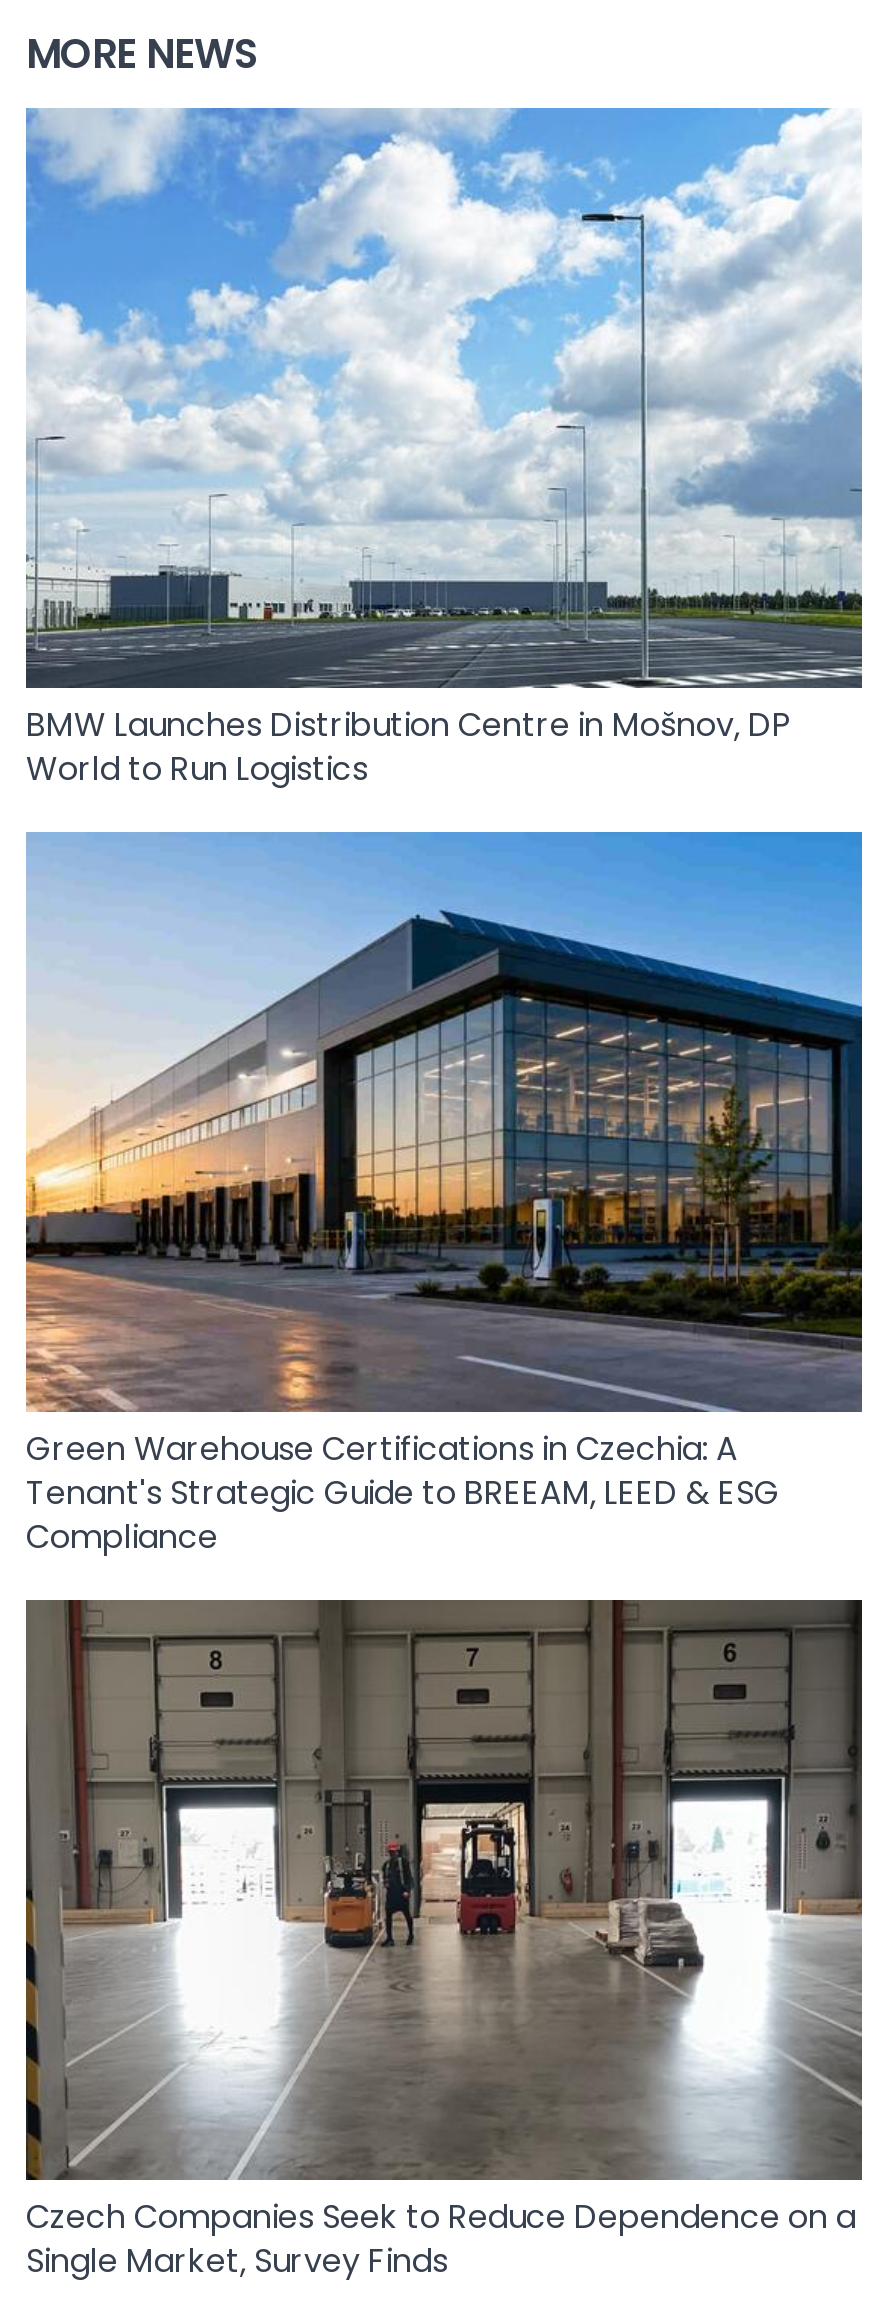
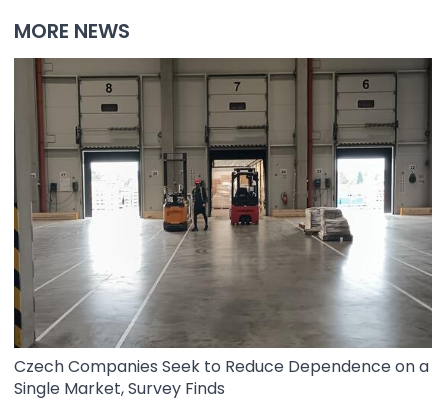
- [image]
- BMW Launches Distribution Centre in Mošnov, DP
- World to Run Logistics

- [image]
- Green Warehouse Certifications in Czechia: A
- Tenant's Strategic Guide to BREEAM, LEED & ESG
- Compliance
